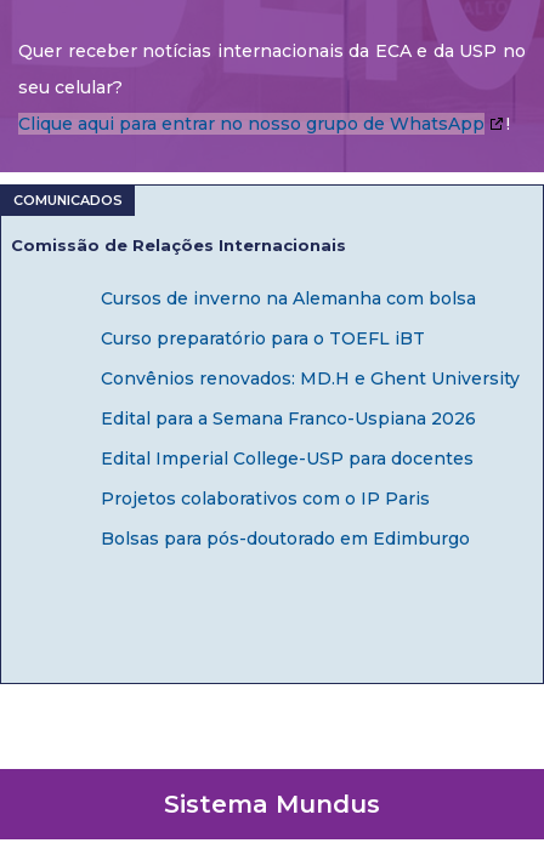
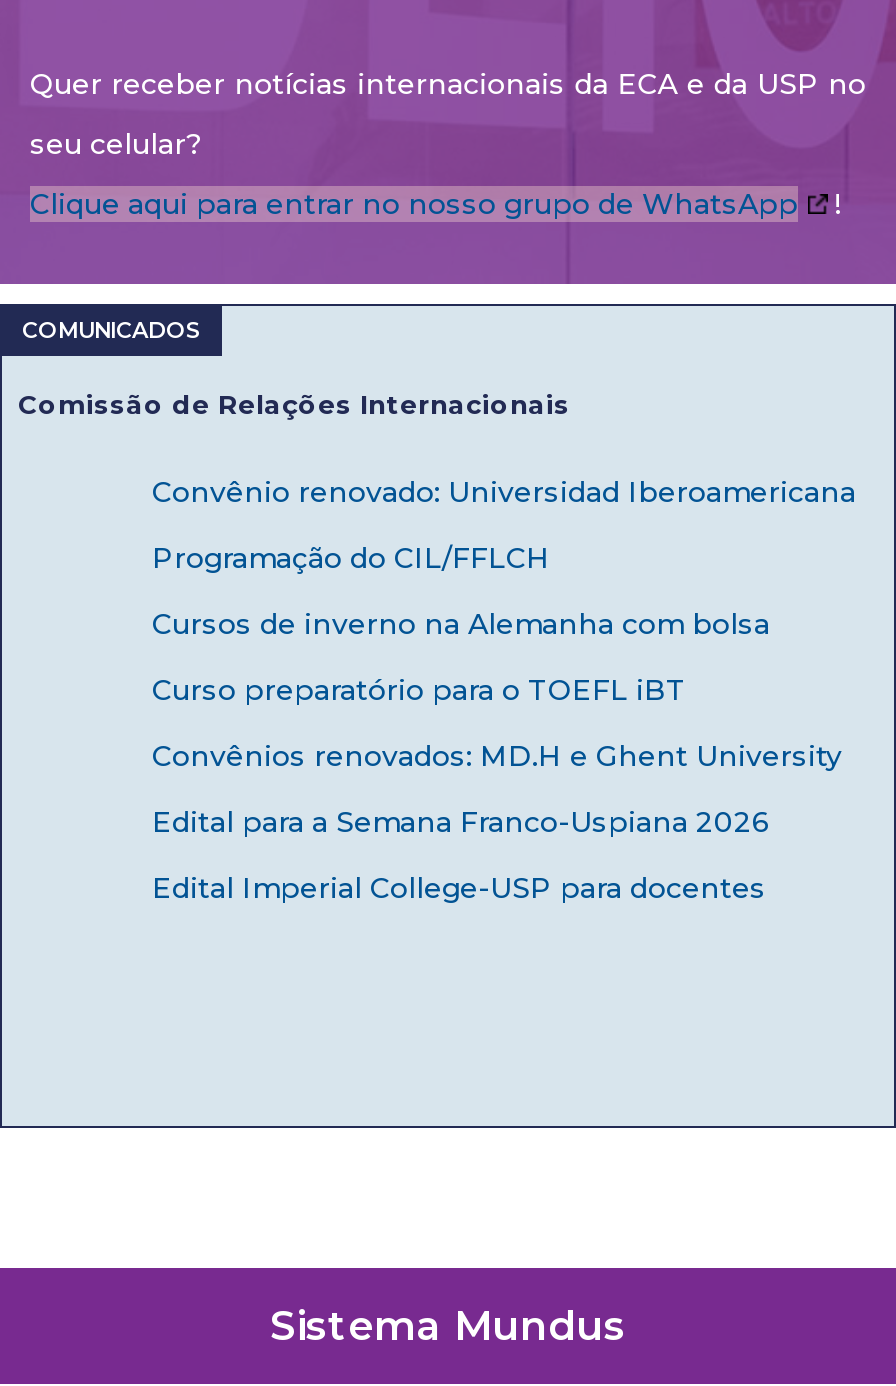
+ Convênio renovado: Universidad Iberoamericana
+ Programação do CIL/FFLCH

moved down: Cursos de inverno na Alemanha com bolsa | Curso preparatório para o TOEFL iBT | Convênios renovados: MD.H e Ghent University | Edital para a Semana Franco-Uspiana 2026 | Edital Imperial College-USP para docentes

- Projetos colaborativos com o IP Paris
- Bolsas para pós-doutorado em Edimburgo
